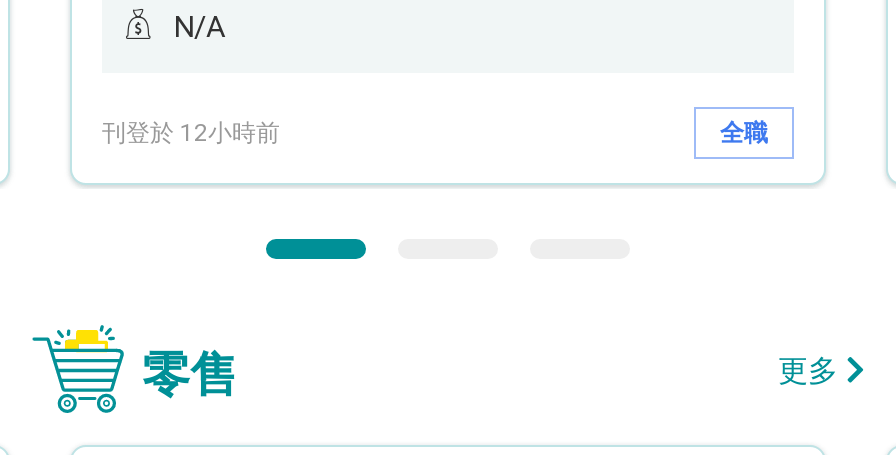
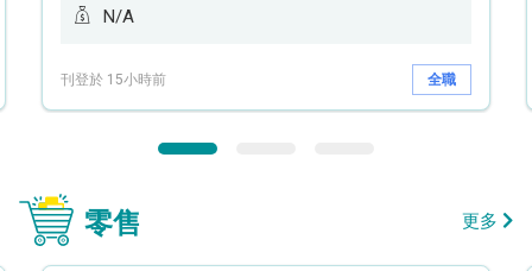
- 刊登於 12小時前
+ 刊登於 15小時前
